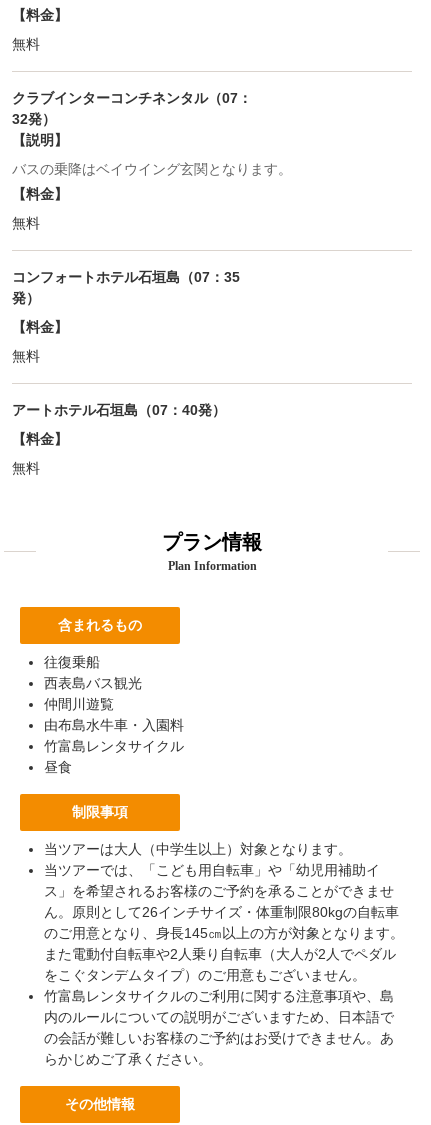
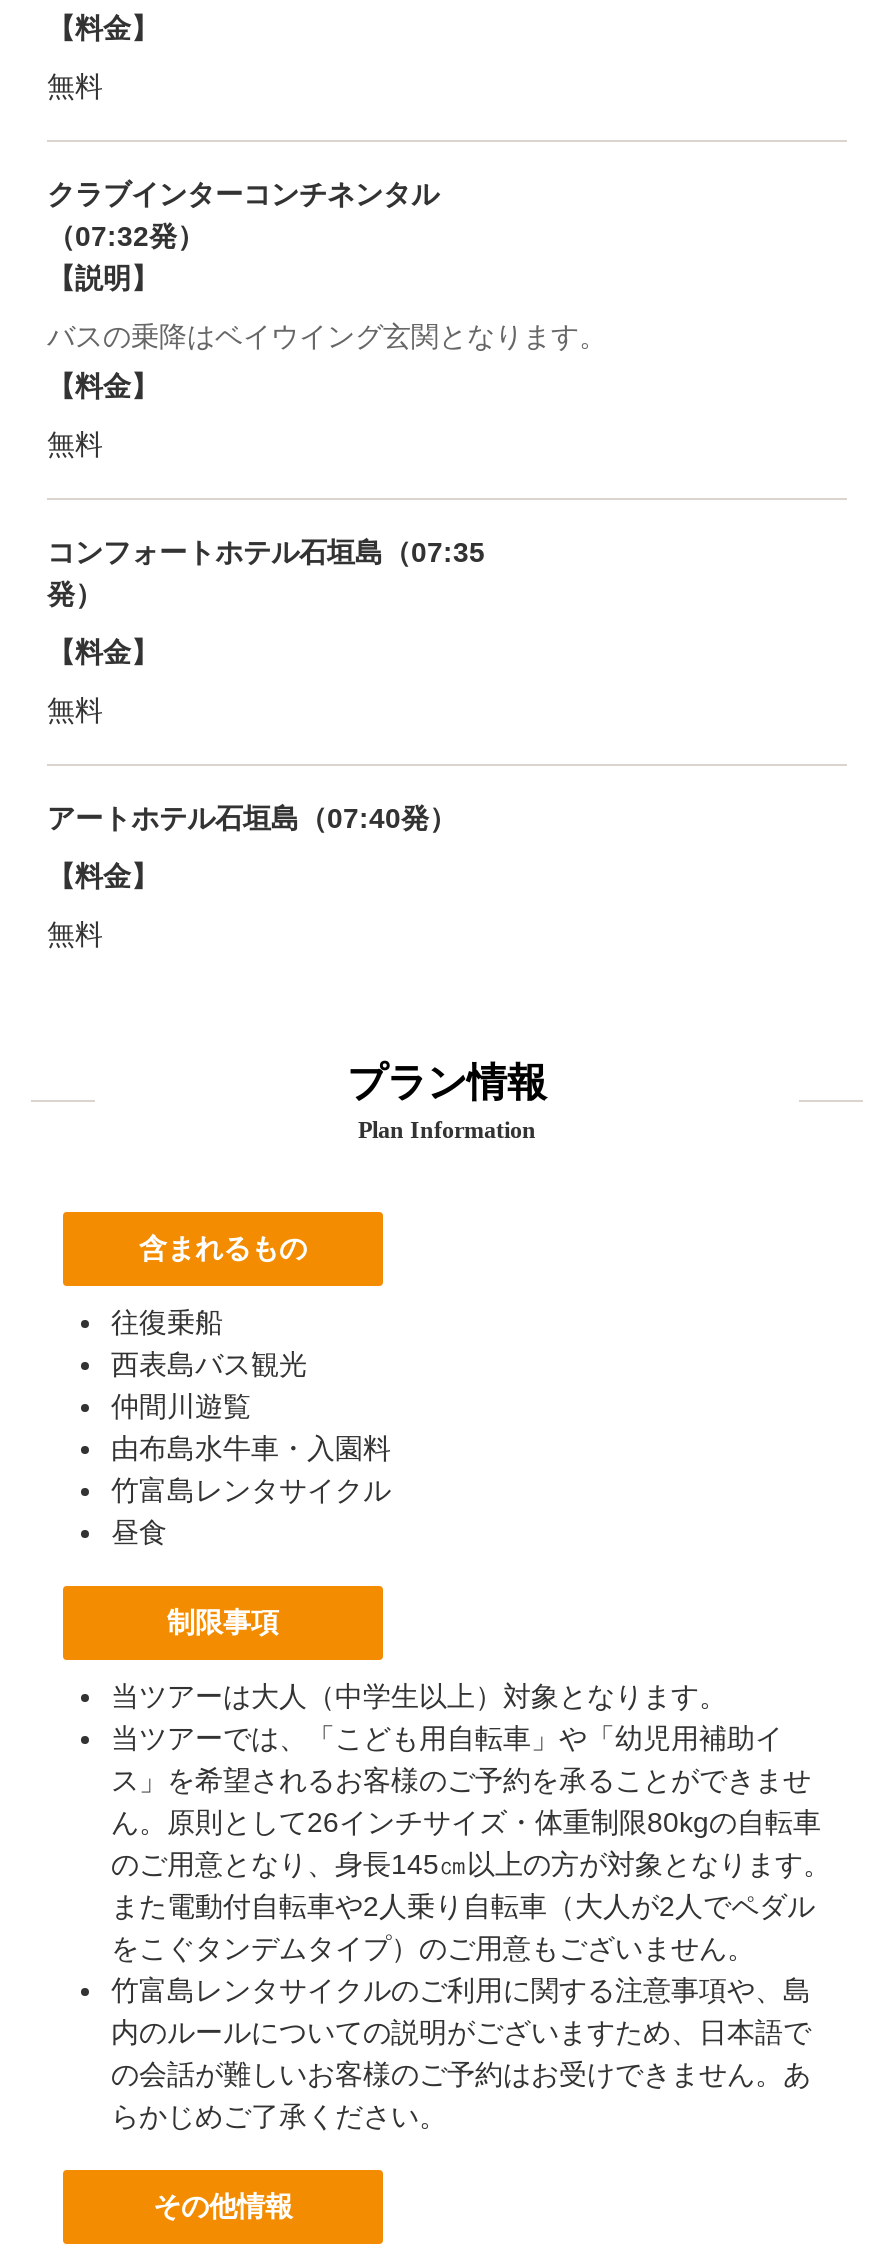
- クラブインターコンチネンタル（07：
- 32発）
+ クラブインターコンチネンタル
+ （07:32発）

- コンフォートホテル石垣島（07：35
+ コンフォートホテル石垣島（07:35

- アートホテル石垣島（07：40発）
+ アートホテル石垣島（07:40発）
